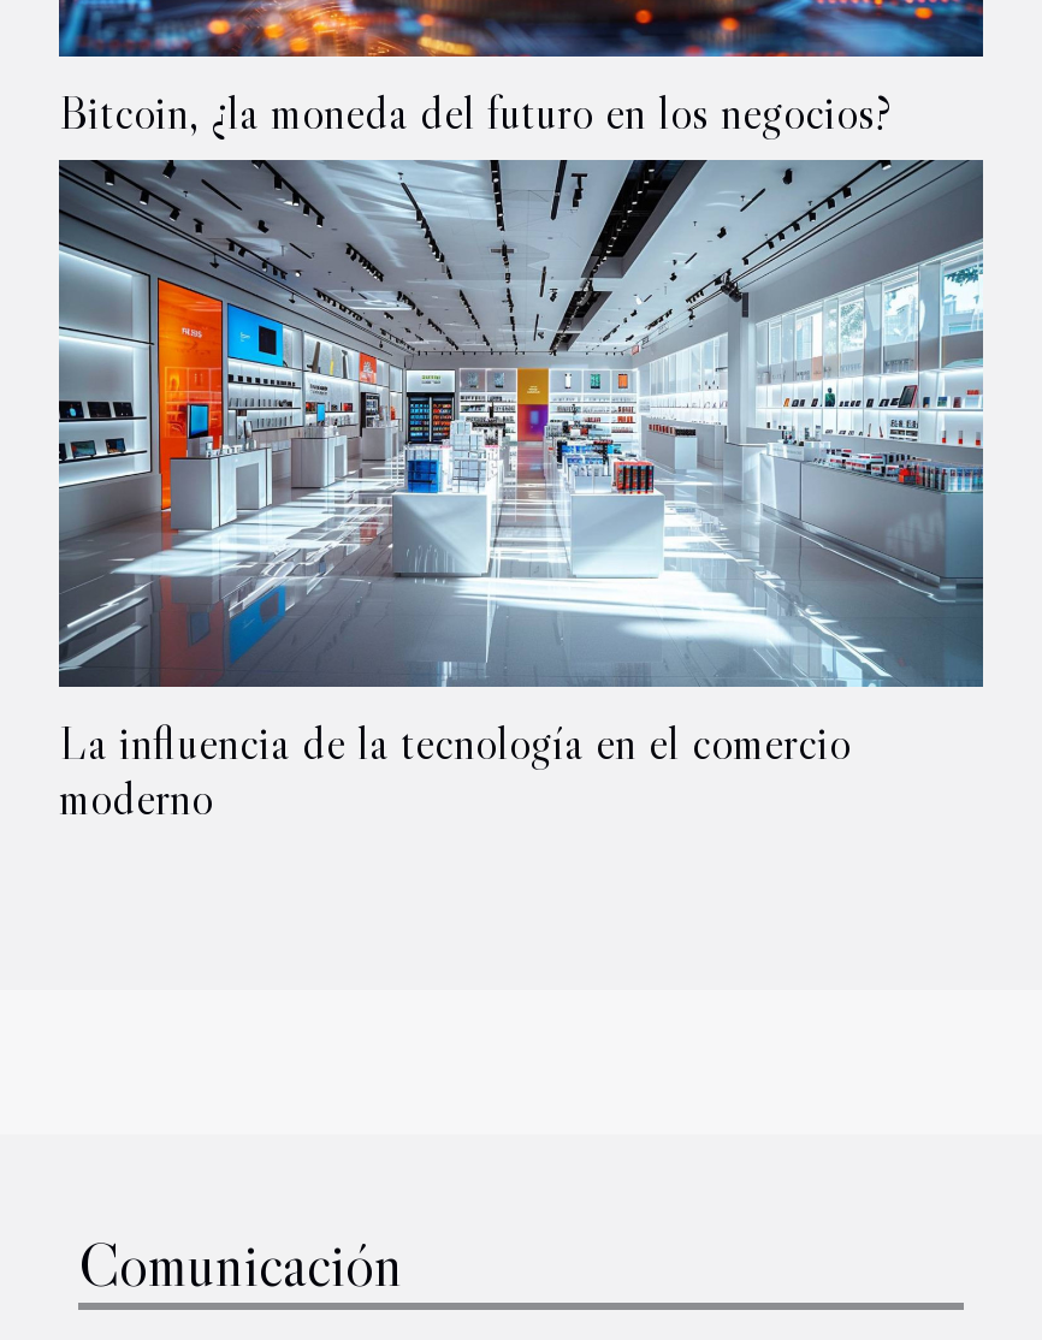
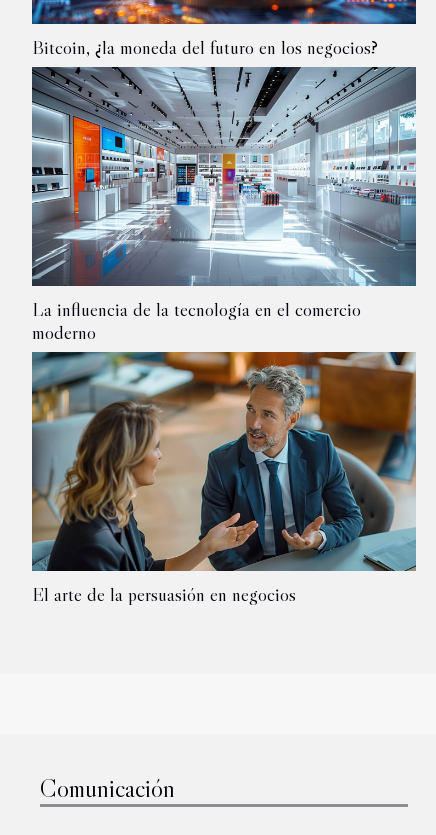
+ [image]
+ El arte de la persuasión en negocios
